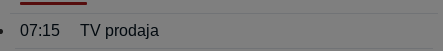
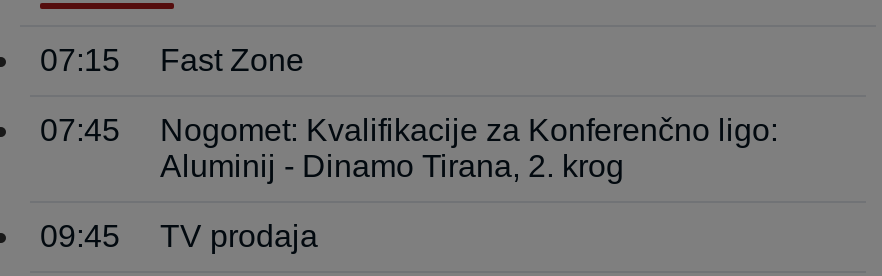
+ Fast Zone
+ 07:45
+ Nogomet: Kvalifikacije za Konferenčno ligo:
+ Aluminij - Dinamo Tirana, 2. krog
+ 09:45
